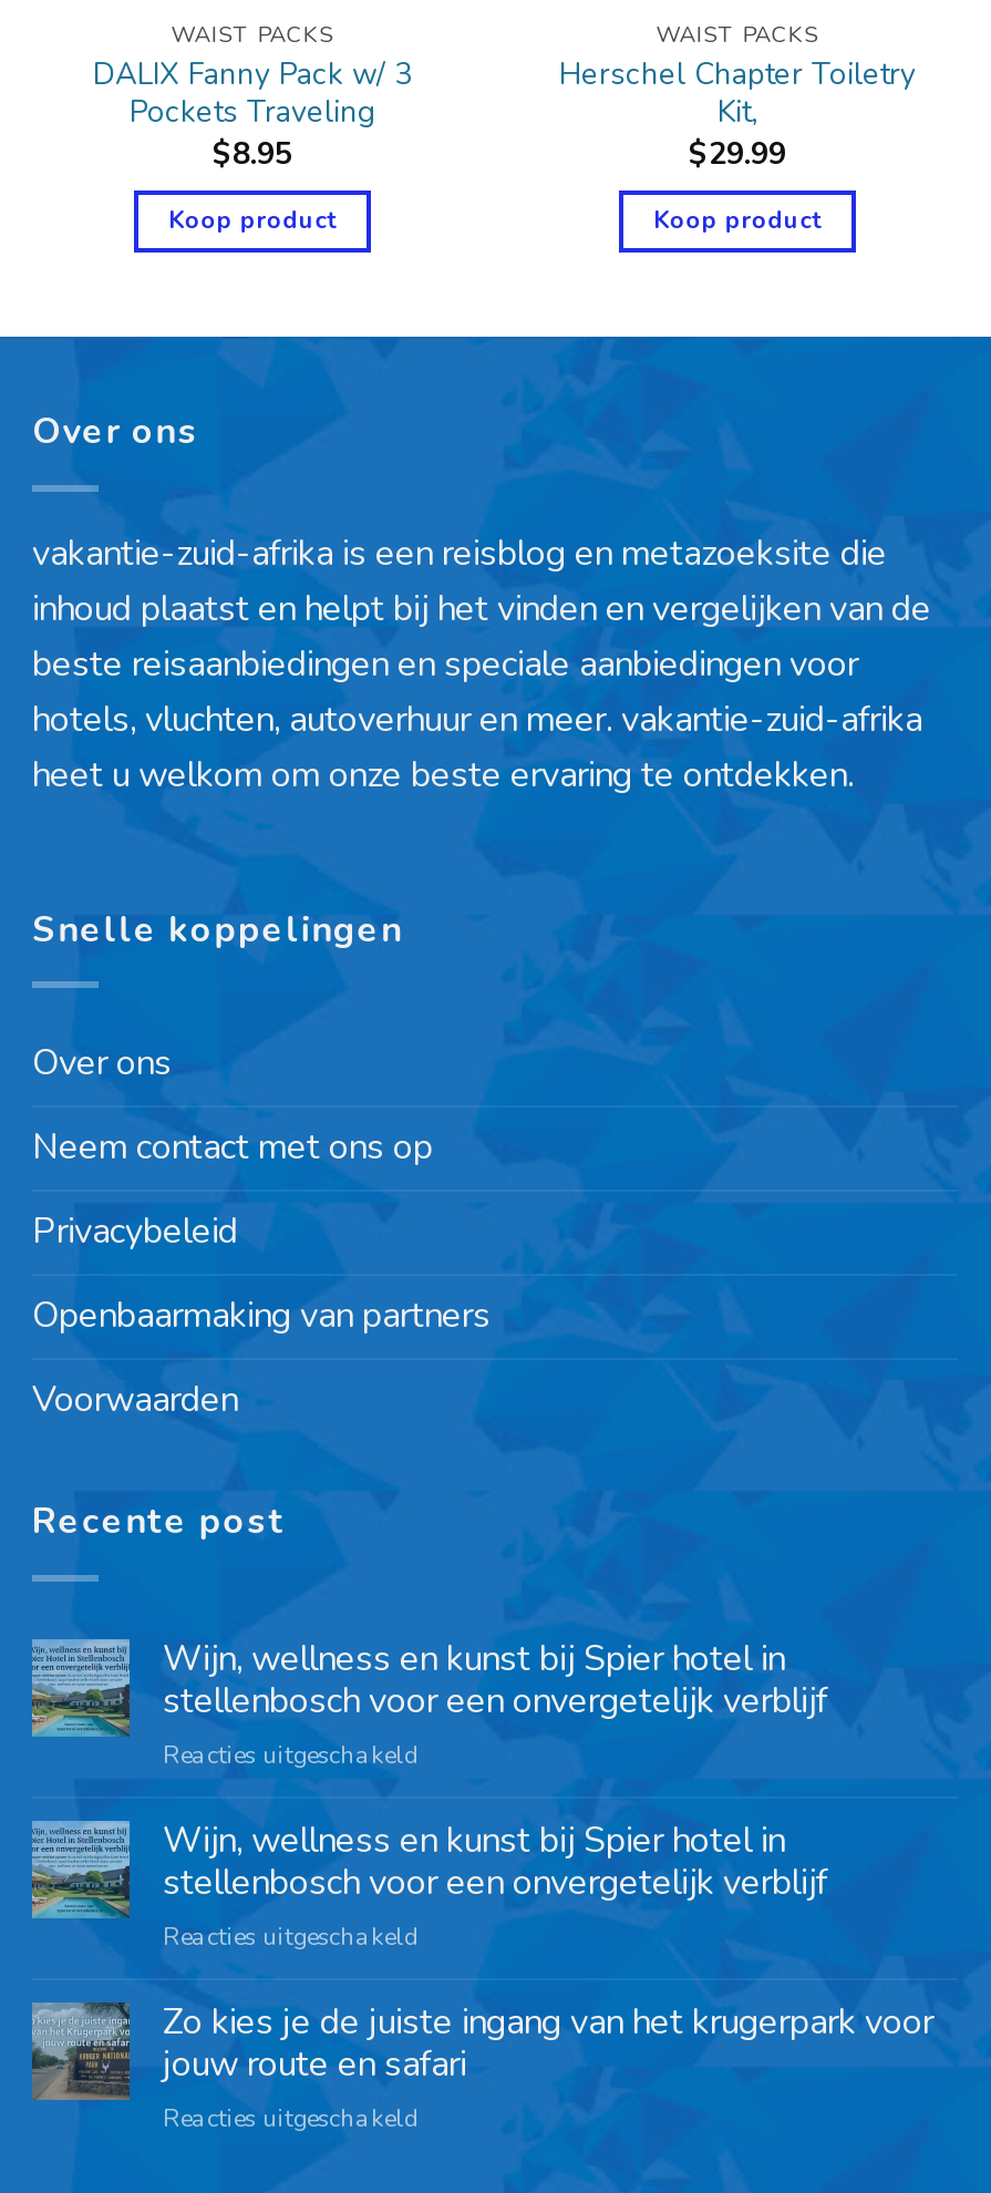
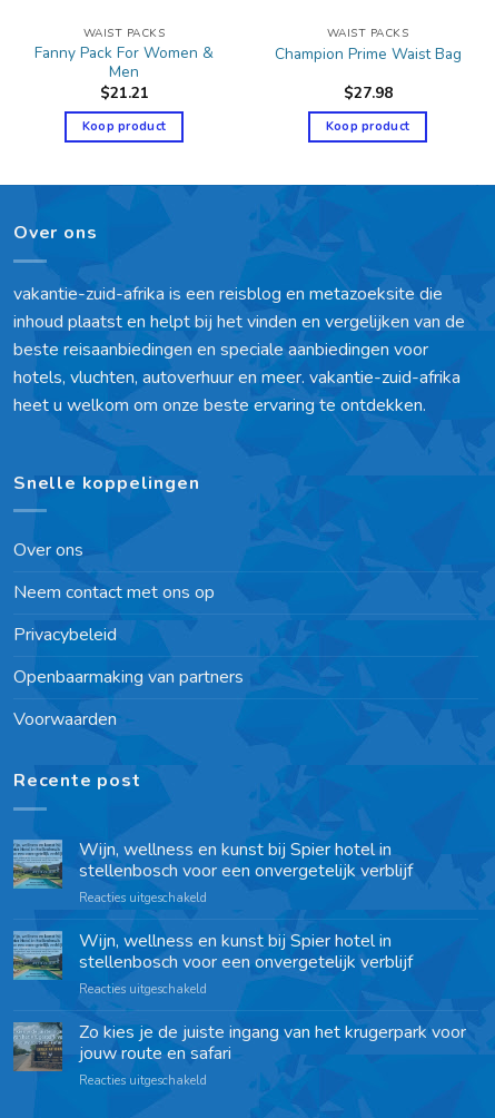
- DALIX Fanny Pack w/ 3
- Pockets Traveling
- $8.95
+ Fanny Pack For Women &
+ Men
+ $21.21

- Herschel Chapter Toiletry
- Kit,
- $29.99
+ Champion Prime Waist Bag
+ $27.98
